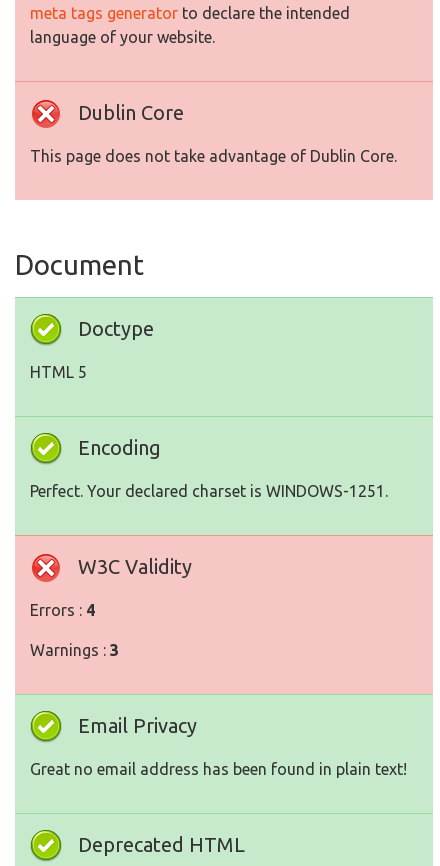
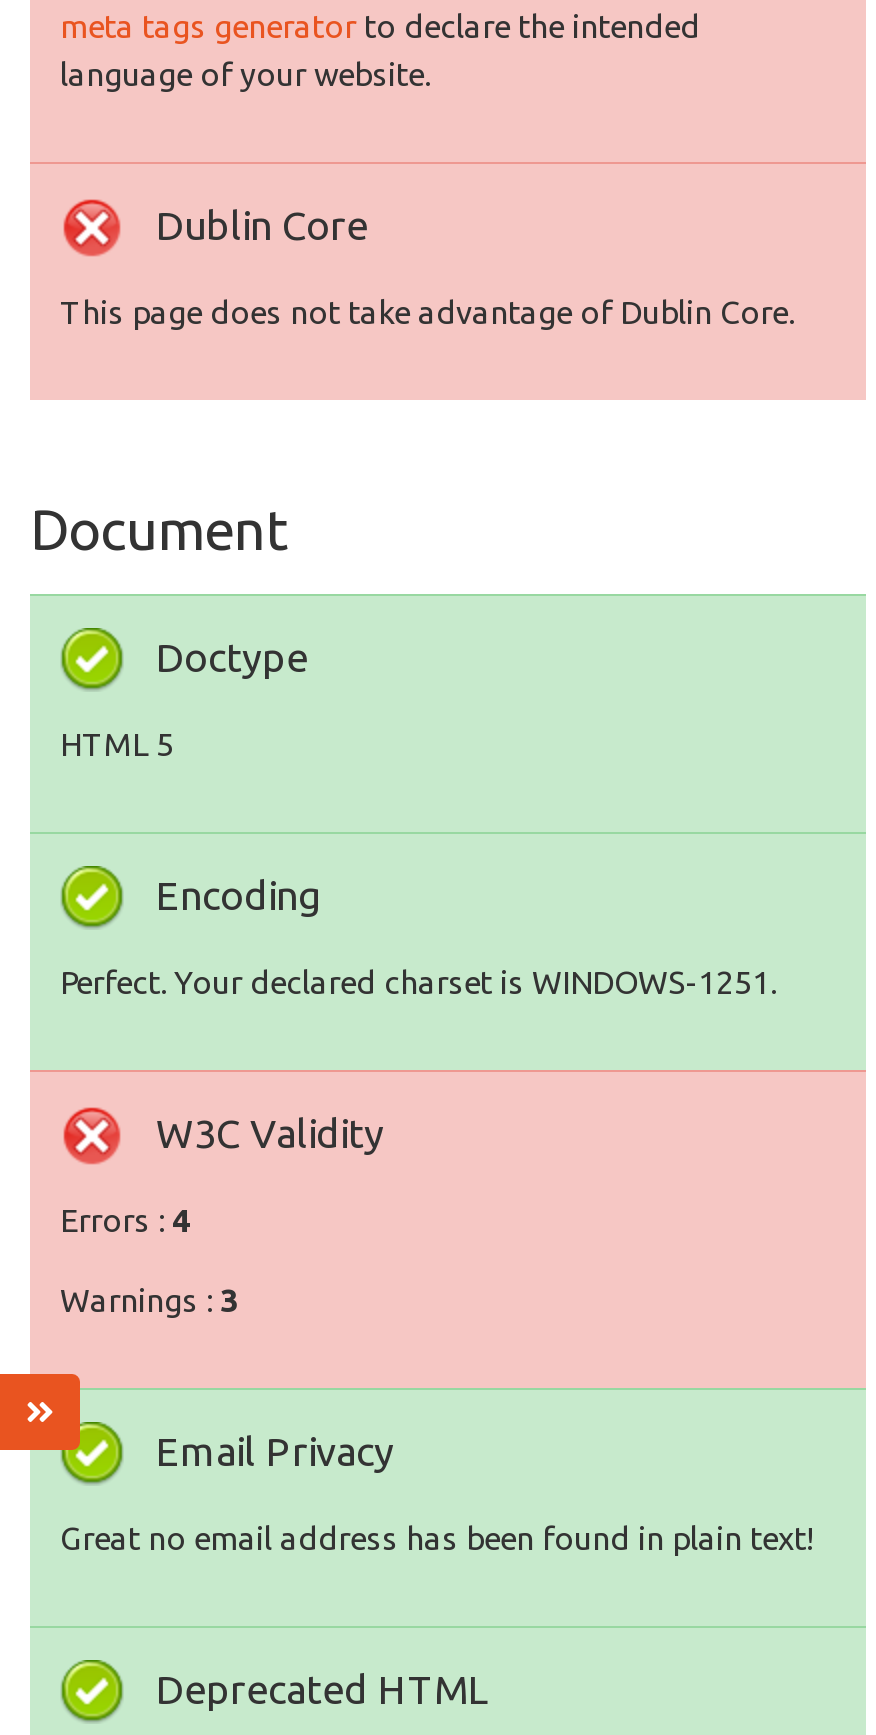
- [image]
+ [image]
